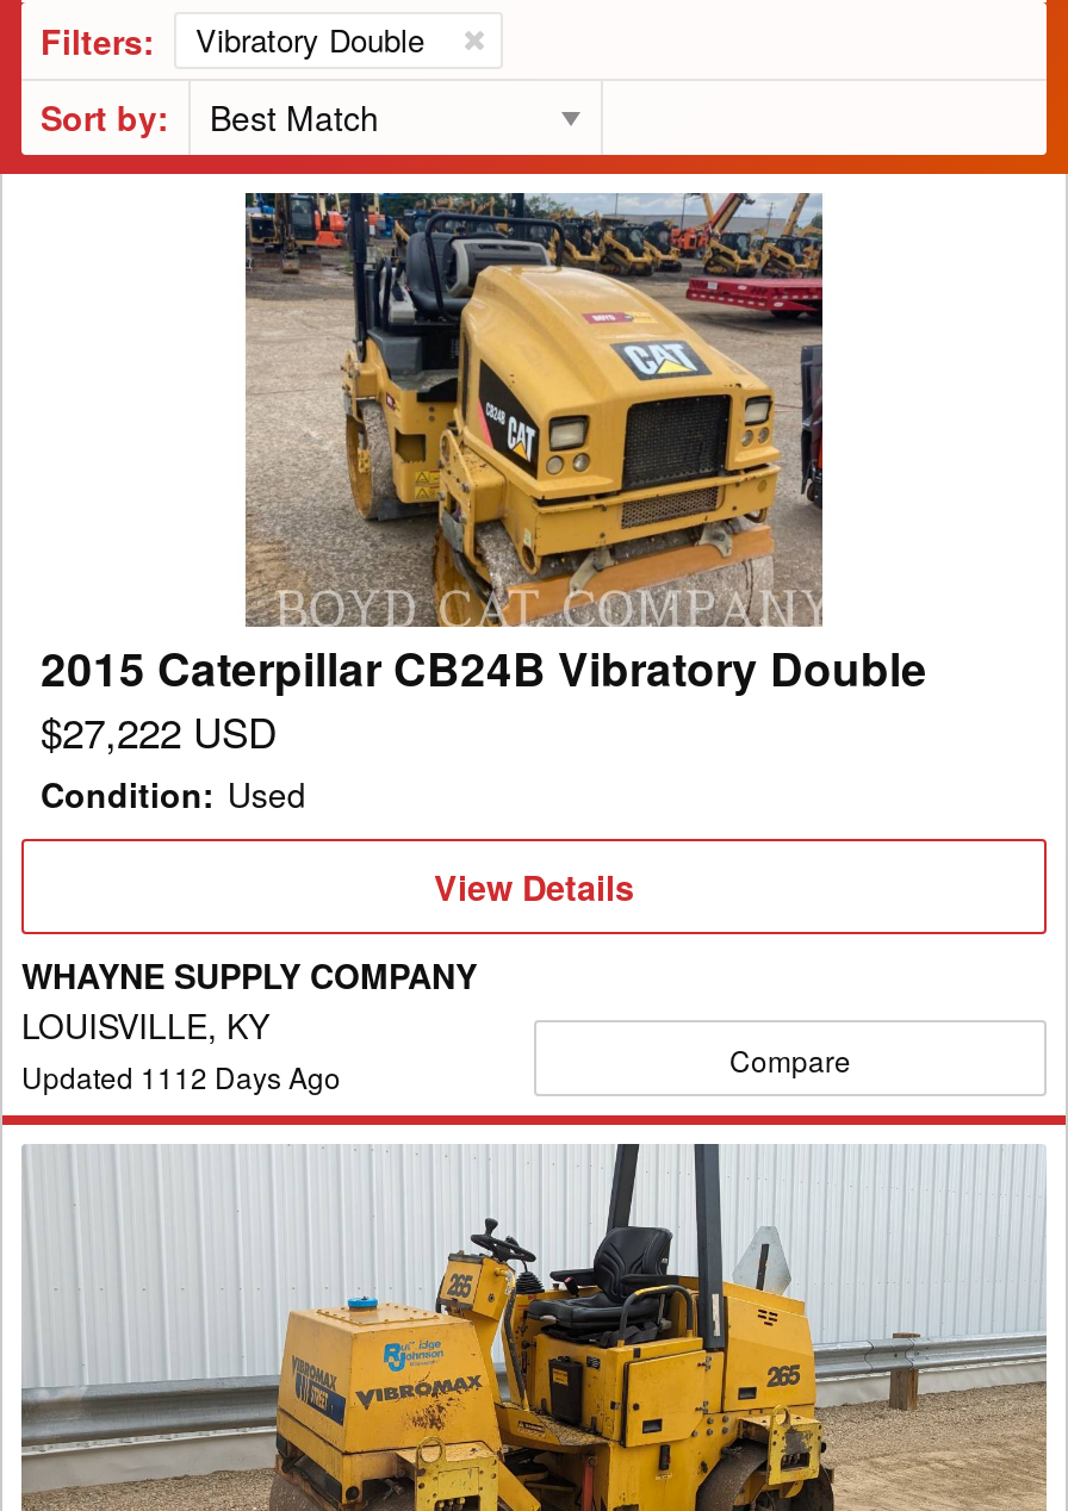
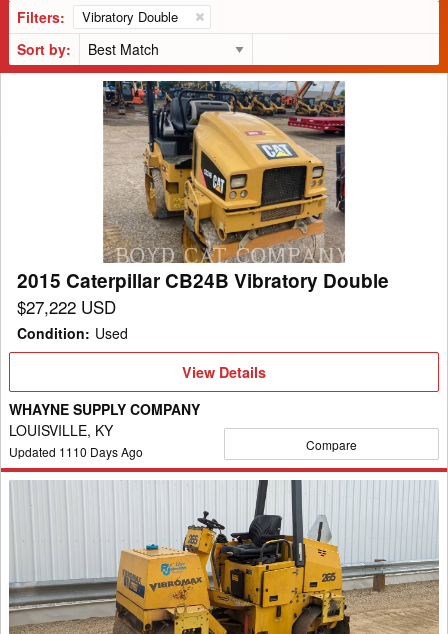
- Updated 1112 Days Ago
+ Updated 1110 Days Ago
